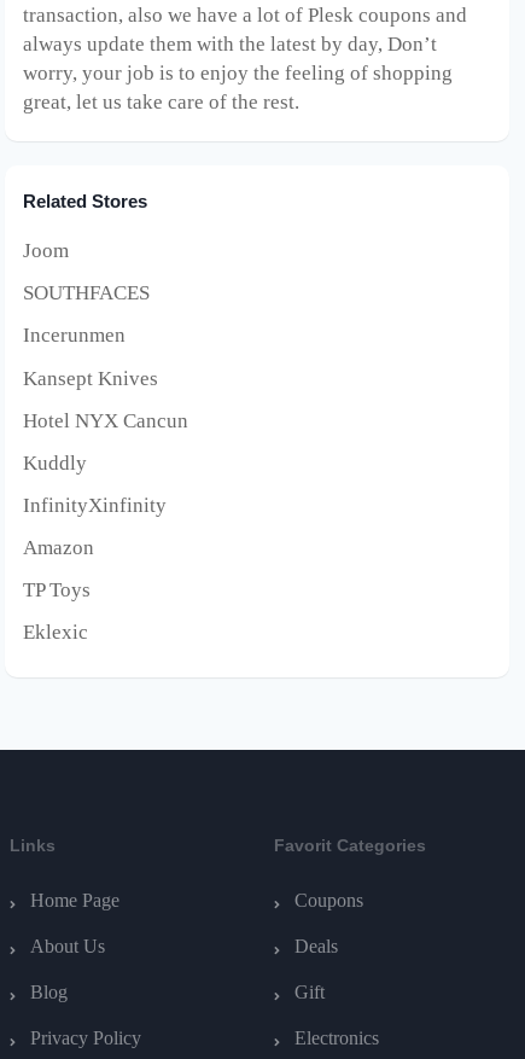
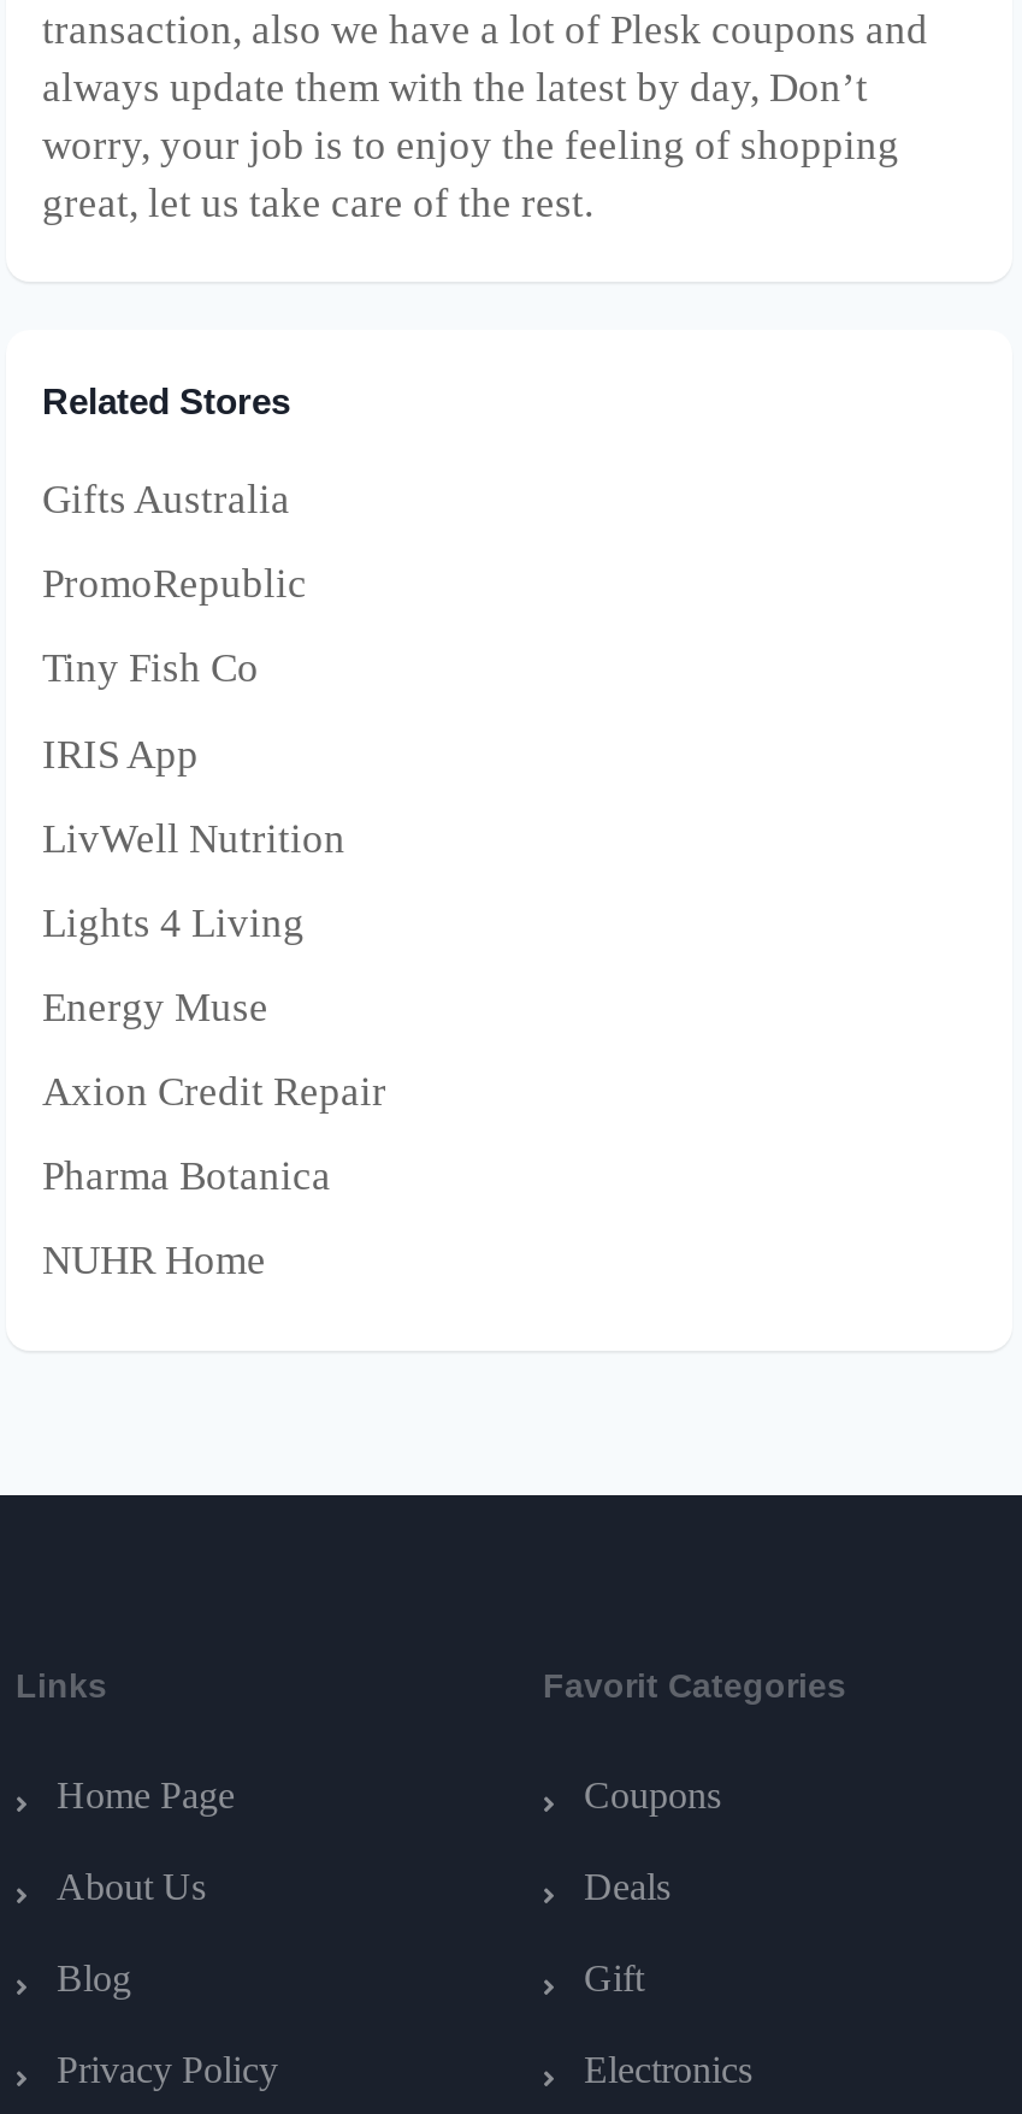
- Joom
+ Gifts Australia

- SOUTHFACES
+ PromoRepublic

- Incerunmen
+ Tiny Fish Co

- Kansept Knives
+ IRIS App

- Hotel NYX Cancun
+ LivWell Nutrition

- Kuddly
+ Lights 4 Living

- InfinityXinfinity
+ Energy Muse

- Amazon
+ Axion Credit Repair

- TP Toys
+ Pharma Botanica

- Eklexic
+ NUHR Home
